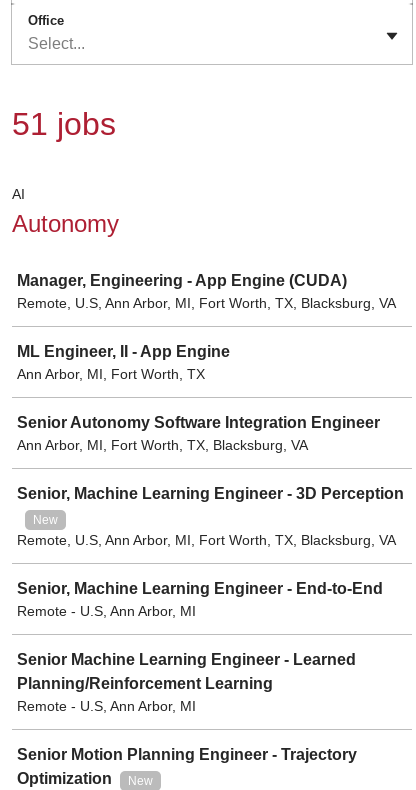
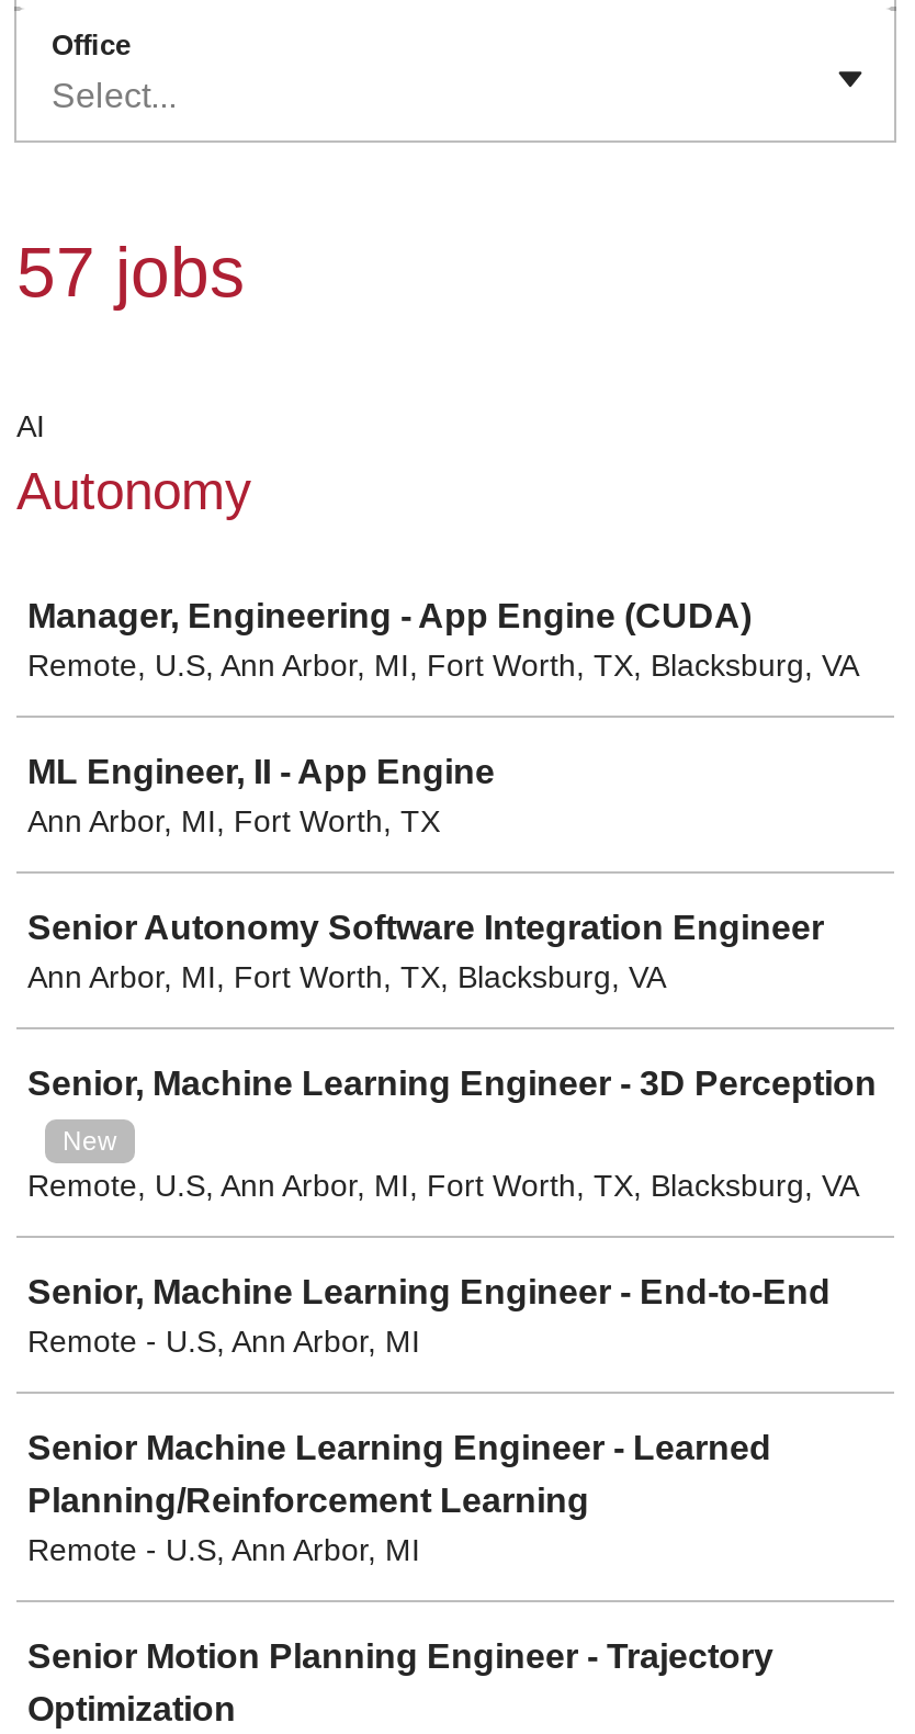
- 51 jobs
+ 57 jobs

- New
